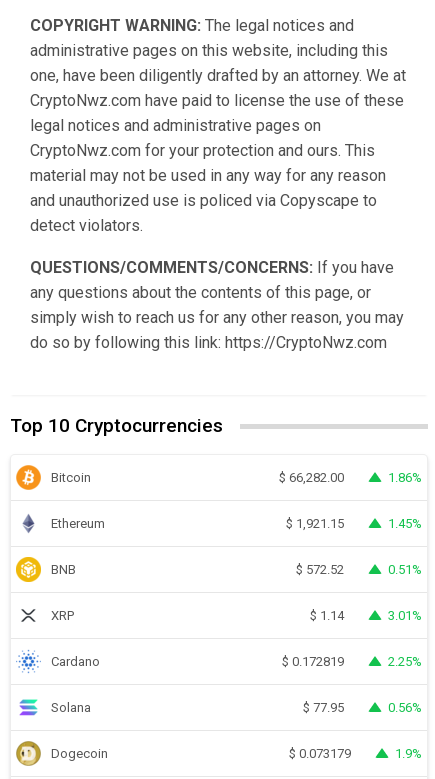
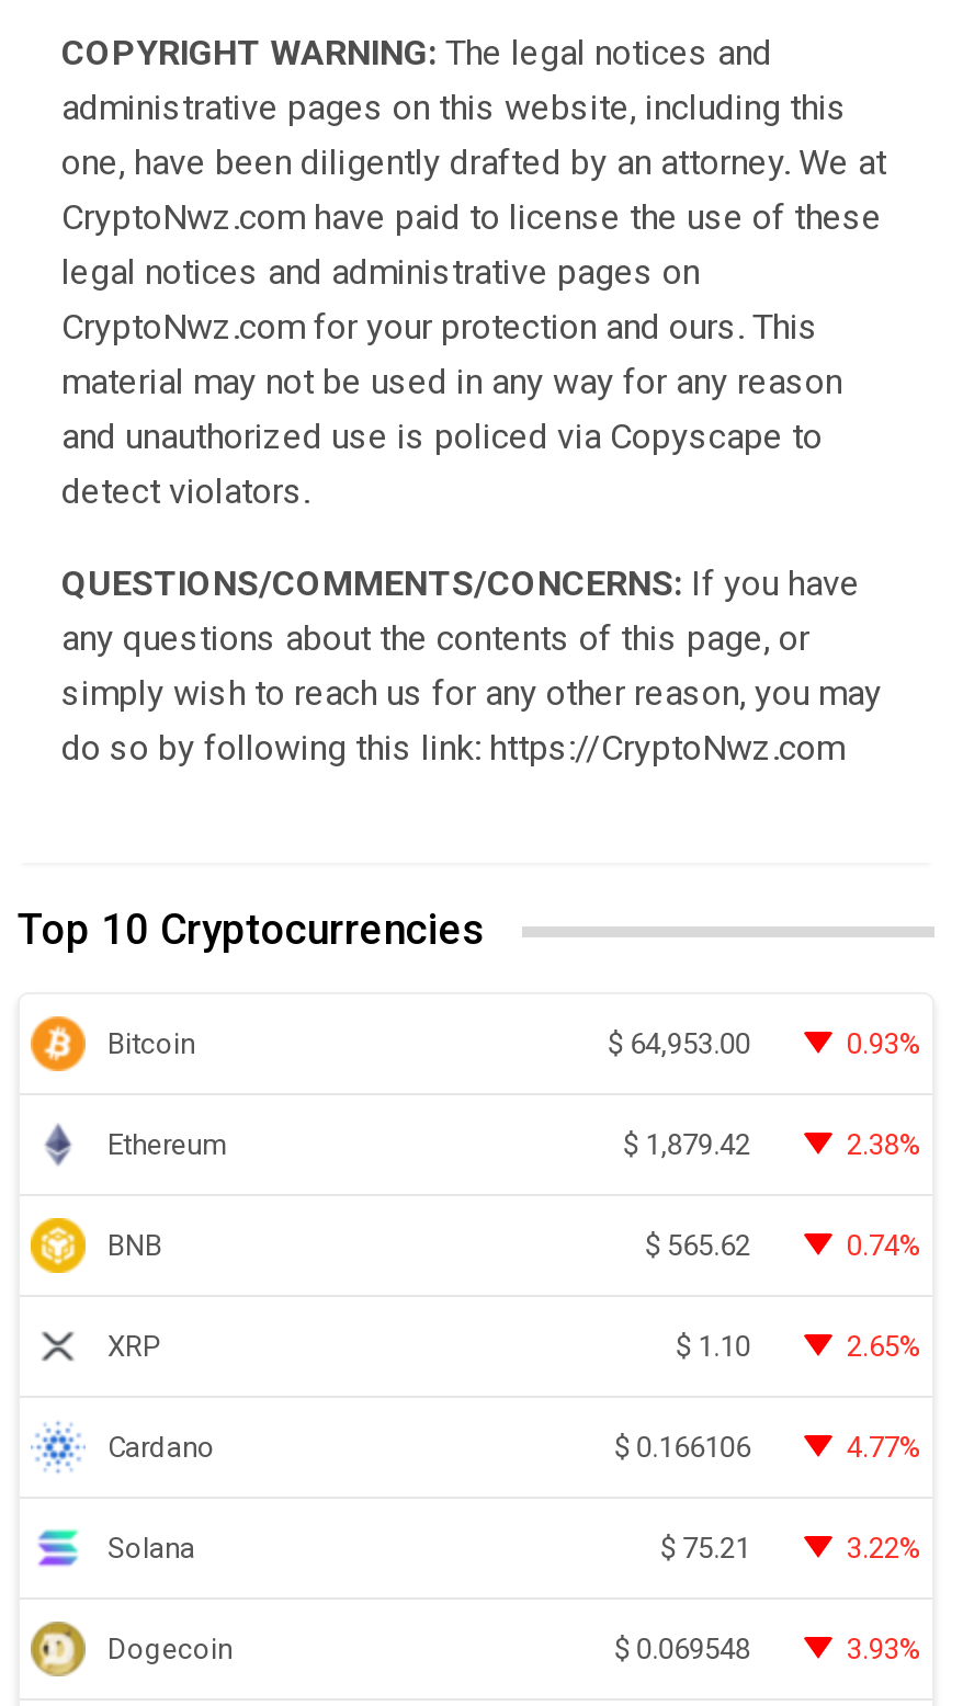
- $ 66,282.00
+ $ 64,953.00

- 1.86%
+ 0.93%

- $ 1,921.15
+ $ 1,879.42

- 1.45%
+ 2.38%

- $ 572.52
+ $ 565.62

- 0.51%
+ 0.74%

- $ 1.14
+ $ 1.10

- 3.01%
+ 2.65%

- $ 0.172819
+ $ 0.166106

- 2.25%
+ 4.77%

- $ 77.95
+ $ 75.21

- 0.56%
+ 3.22%

- $ 0.073179
+ $ 0.069548

- 1.9%
+ 3.93%
